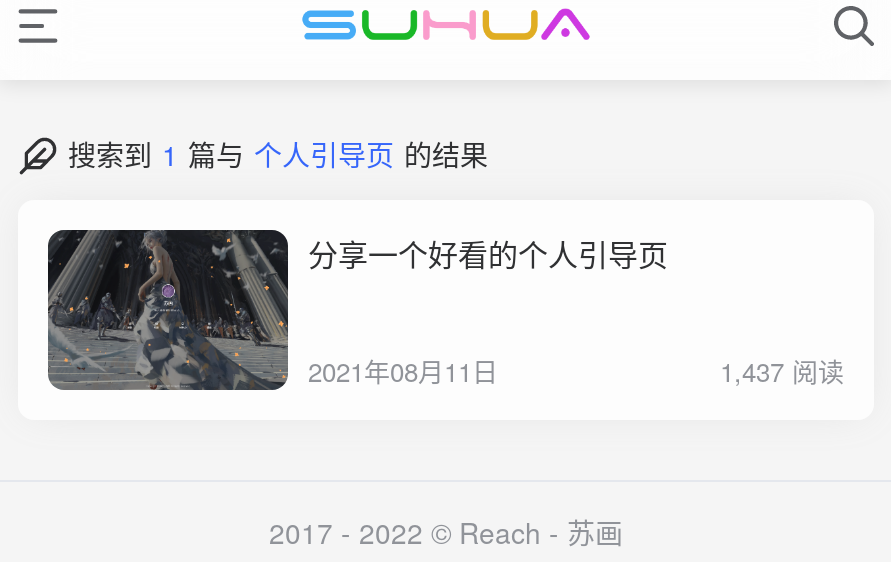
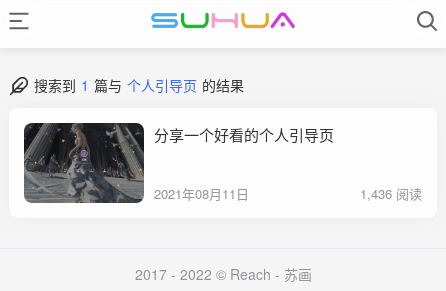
- 1,437 阅读
+ 1,436 阅读
